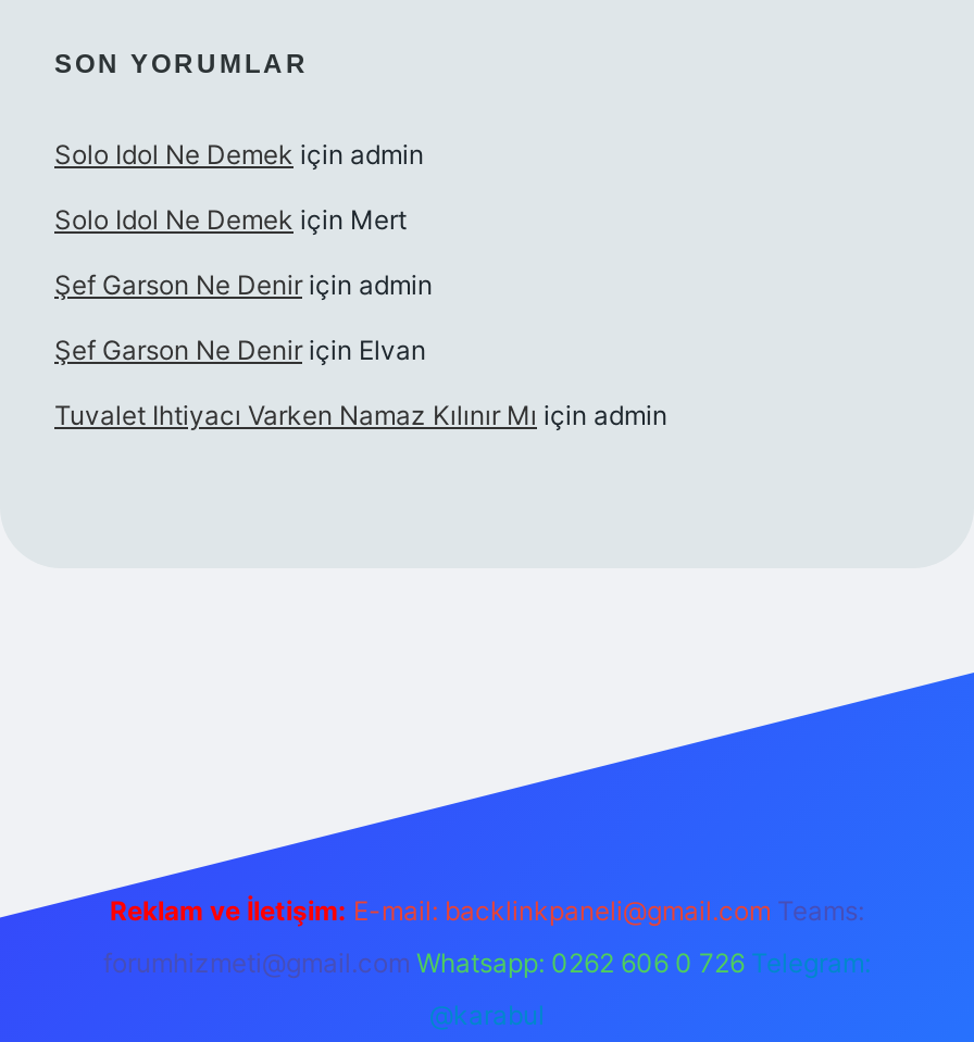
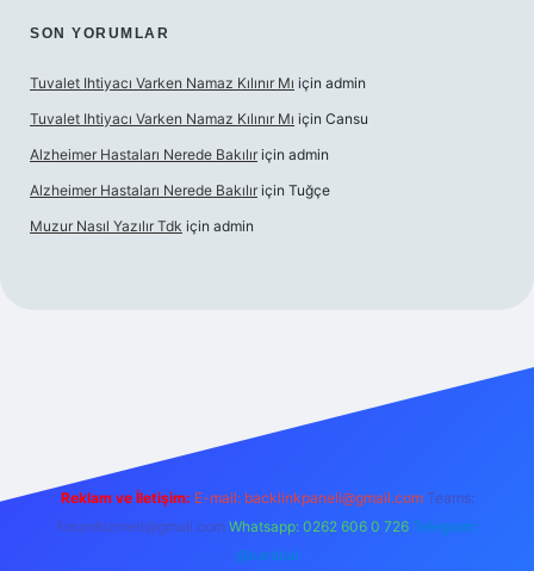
- Solo Idol Ne Demek için admin
- Solo Idol Ne Demek için Mert
- Şef Garson Ne Denir için admin
- Şef Garson Ne Denir için Elvan

moved up: Tuvalet Ihtiyacı Varken Namaz Kılınır Mı için admin

+ Tuvalet Ihtiyacı Varken Namaz Kılınır Mı için Cansu
+ Alzheimer Hastaları Nerede Bakılır için admin
+ Alzheimer Hastaları Nerede Bakılır için Tuğçe
+ Muzur Nasıl Yazılır Tdk için admin
